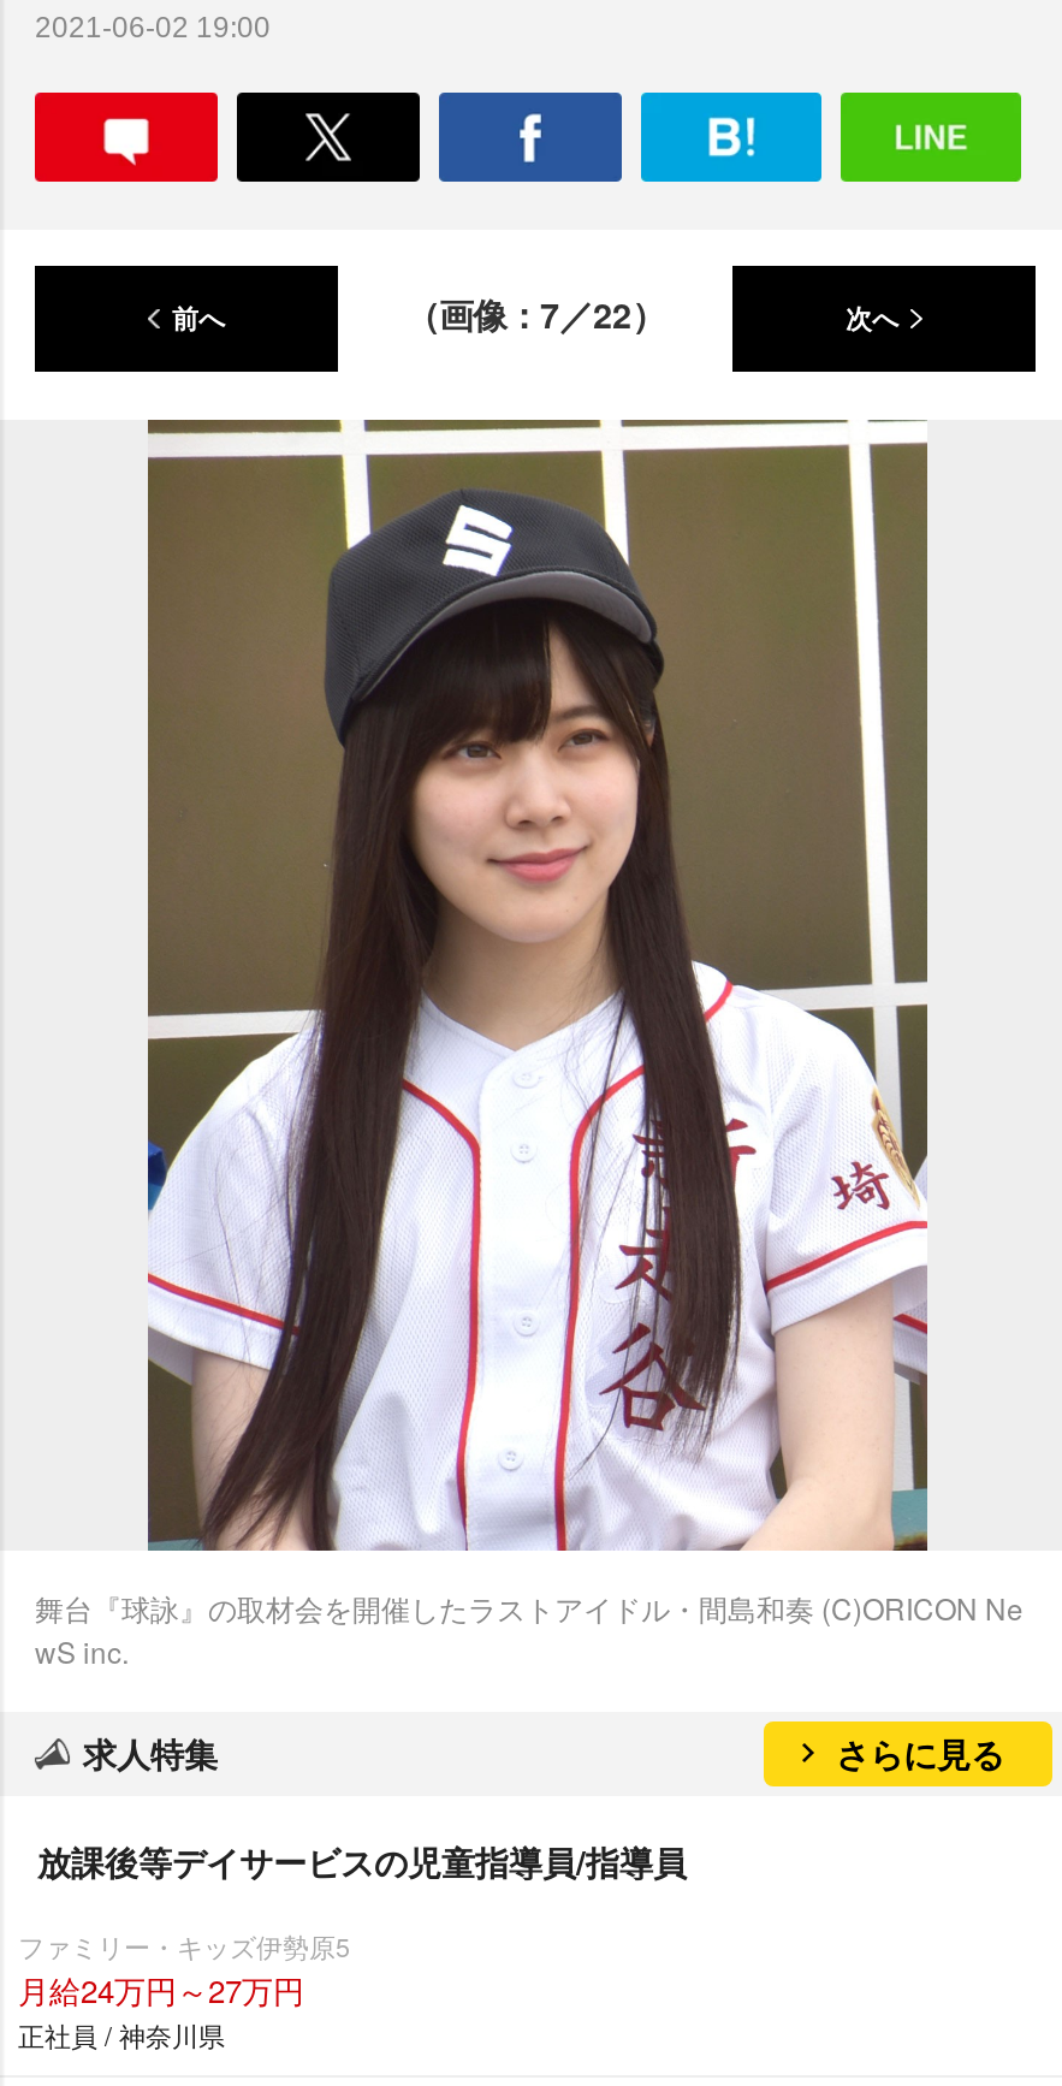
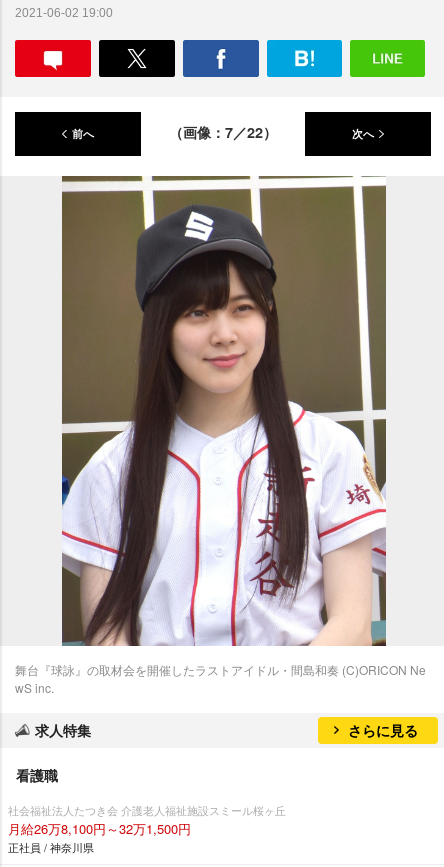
- 放課後等デイサービスの児童指導員/指導員
+ 看護職

- ファミリー・キッズ伊勢原5
- 月給24万円～27万円
+ 社会福祉法人たつき会 介護老人福祉施設スミール桜ヶ丘
+ 月給26万8,100円～32万1,500円
